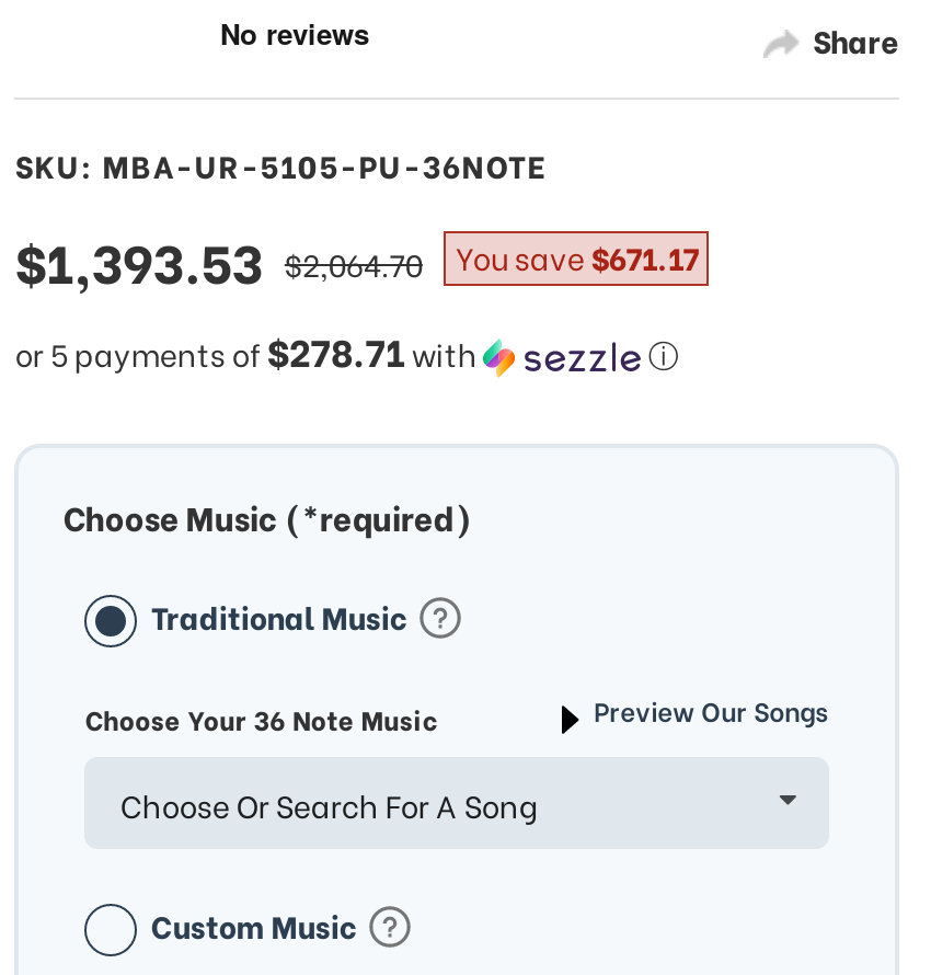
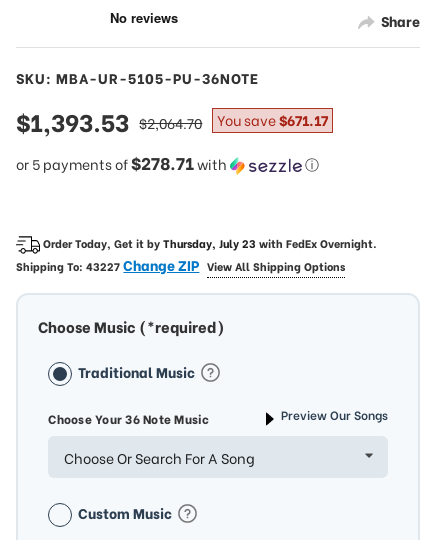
+ Order Today, Get it by Thursday, July 23 with FedEx Overnight.
+ Shipping To: 43227 Change ZIP View All Shipping Options
